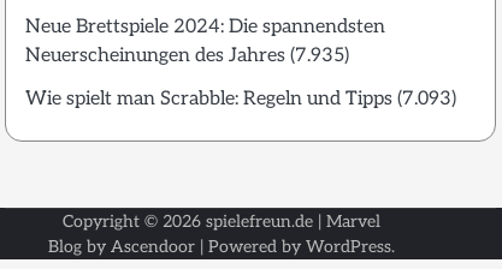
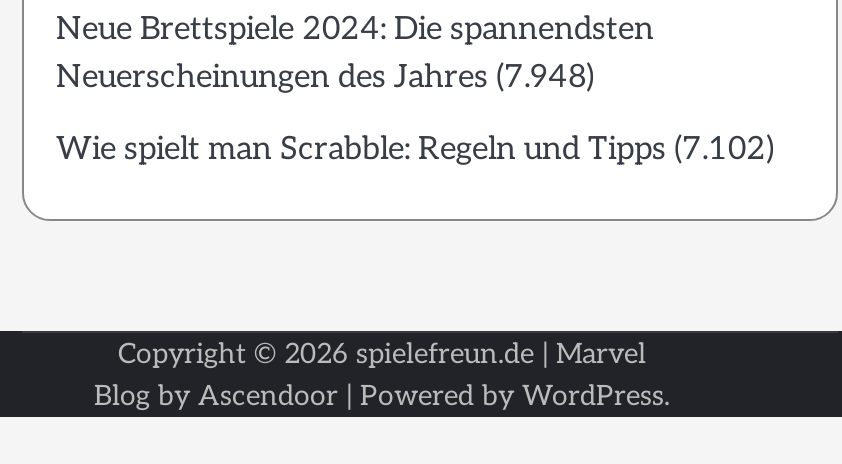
- Neuerscheinungen des Jahres (7.935)
+ Neuerscheinungen des Jahres (7.948)

- Wie spielt man Scrabble: Regeln und Tipps (7.093)
+ Wie spielt man Scrabble: Regeln und Tipps (7.102)
